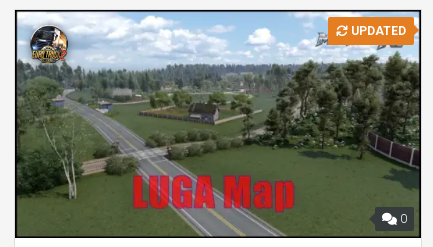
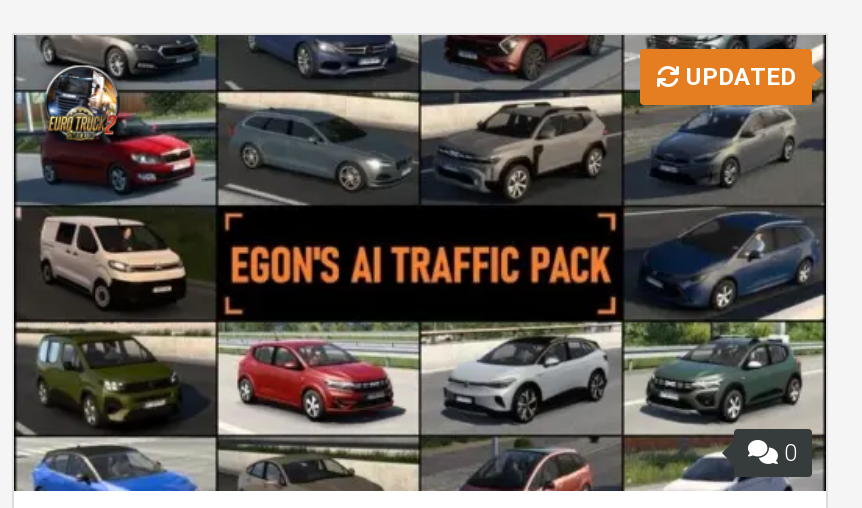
- [image]
+ [image]
